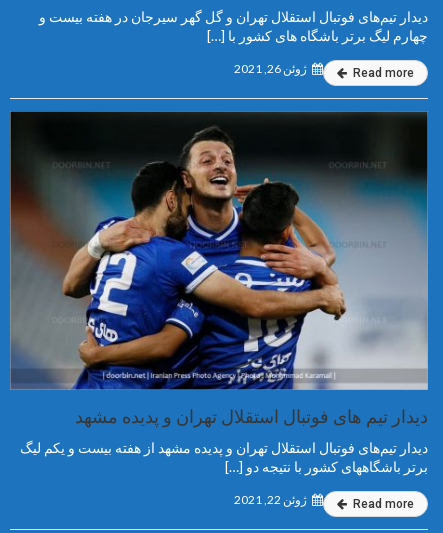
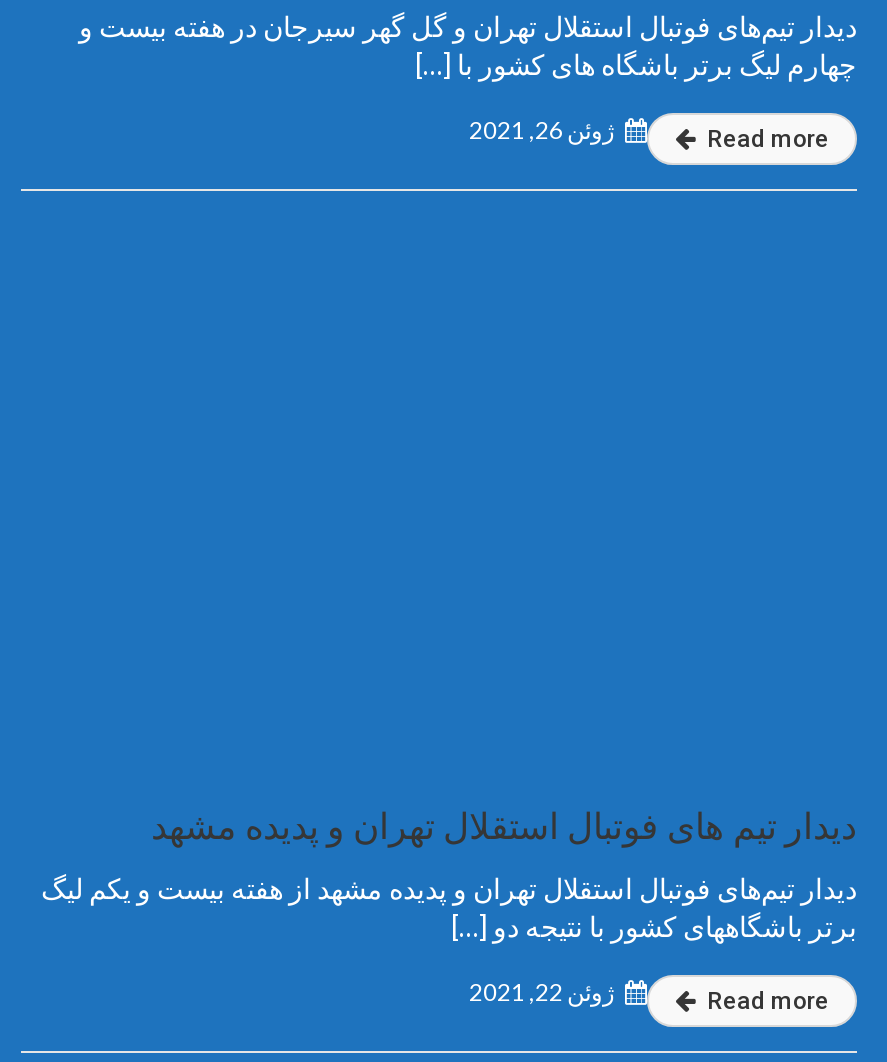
- [image]
